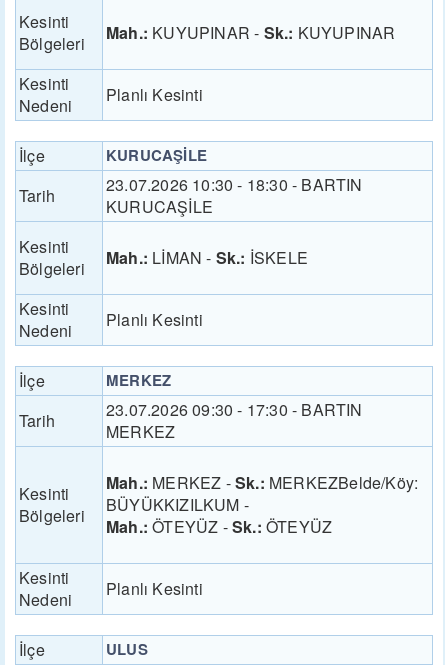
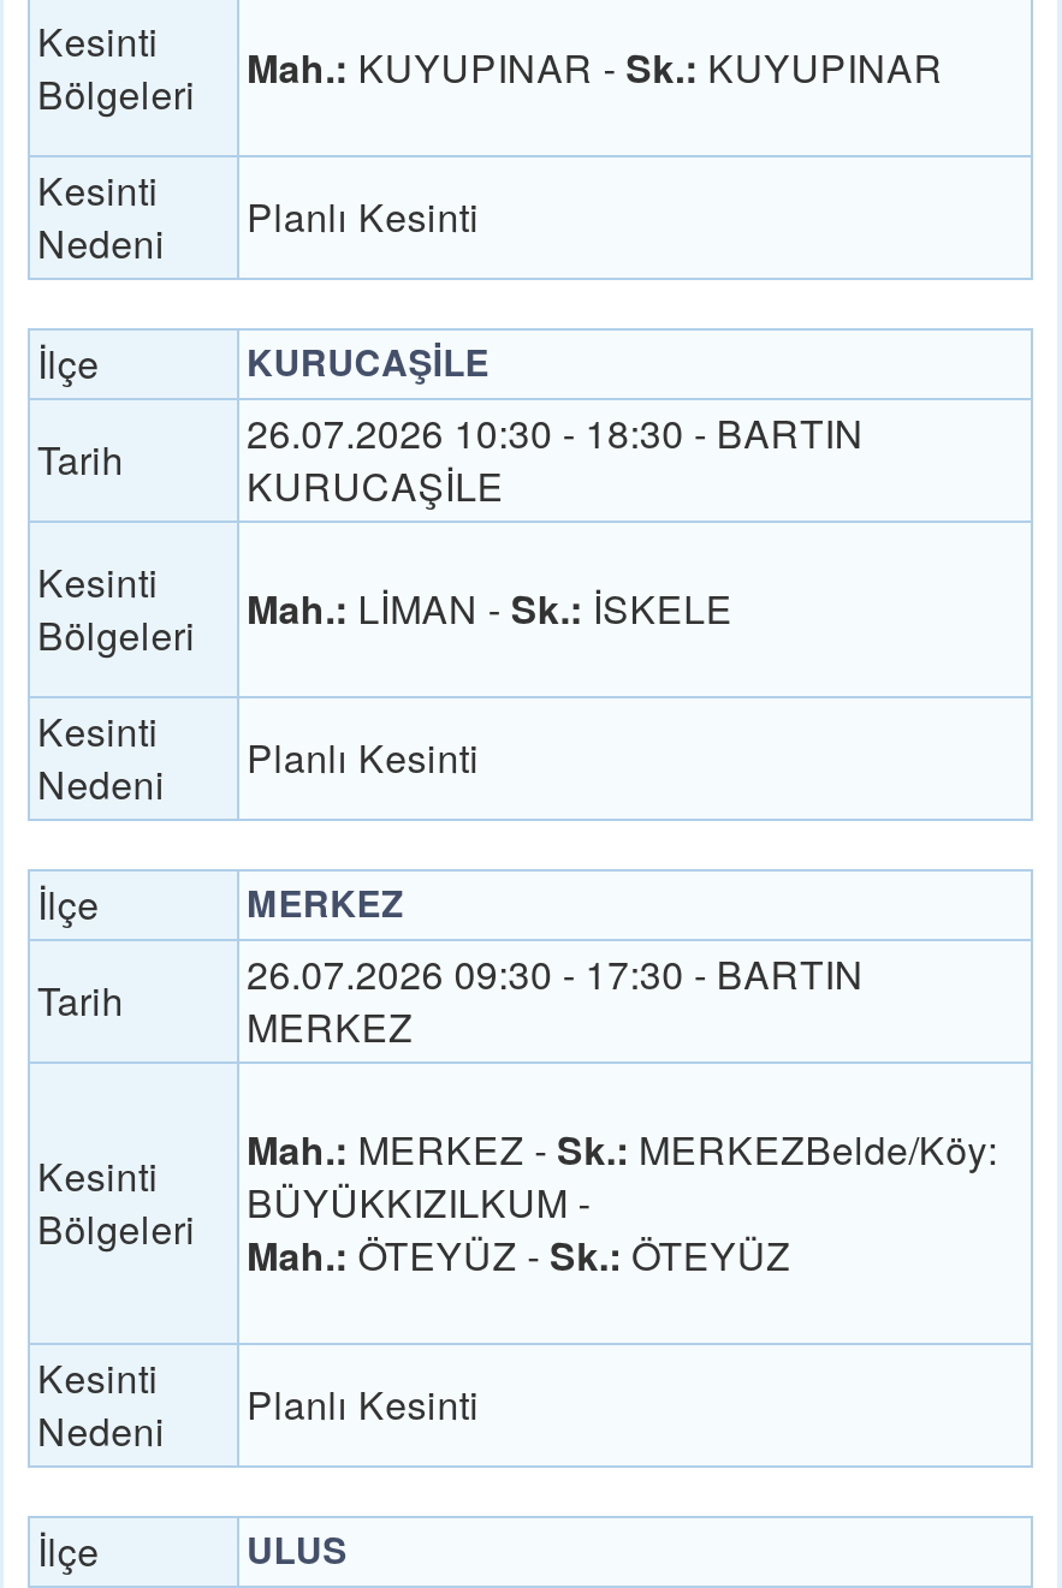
- 23.07.2026 10:30 - 18:30 - BARTIN
+ 26.07.2026 10:30 - 18:30 - BARTIN

- 23.07.2026 09:30 - 17:30 - BARTIN
+ 26.07.2026 09:30 - 17:30 - BARTIN
